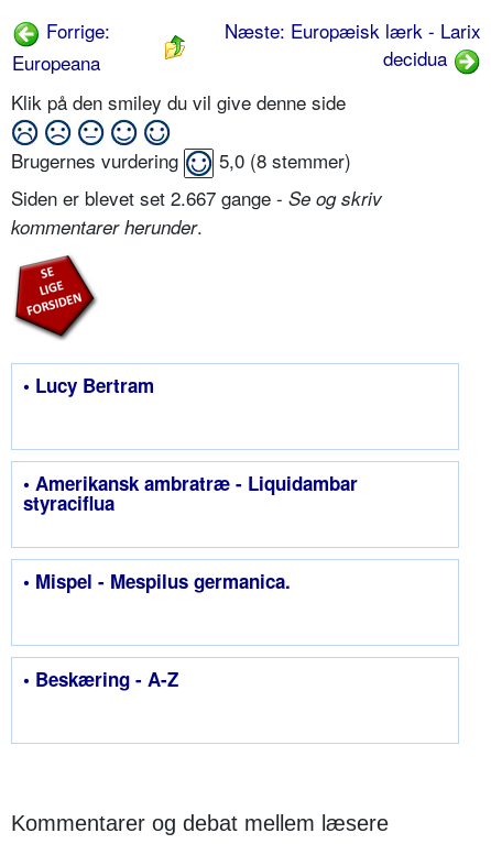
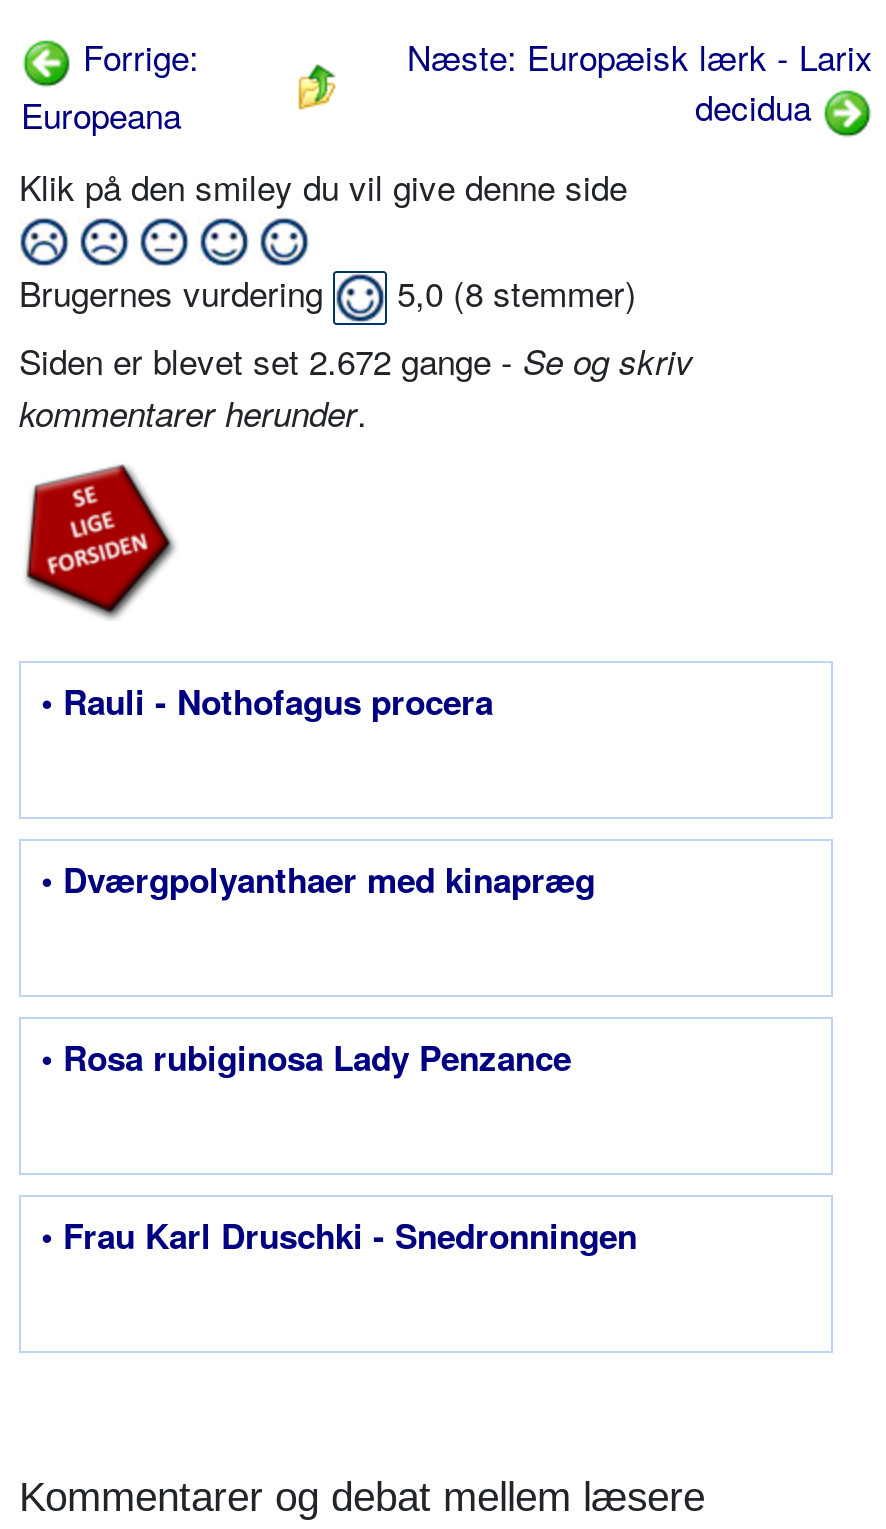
- Siden er blevet set 2.667 gange - Se og skriv
+ Siden er blevet set 2.672 gange - Se og skriv

- • Lucy Bertram
+ • Rauli - Nothofagus procera

- • Amerikansk ambratræ - Liquidambar
- styraciflua
+ • Dværgpolyanthaer med kinapræg

- • Mispel - Mespilus germanica.
+ • Rosa rubiginosa Lady Penzance

- • Beskæring - A-Z
+ • Frau Karl Druschki - Snedronningen
